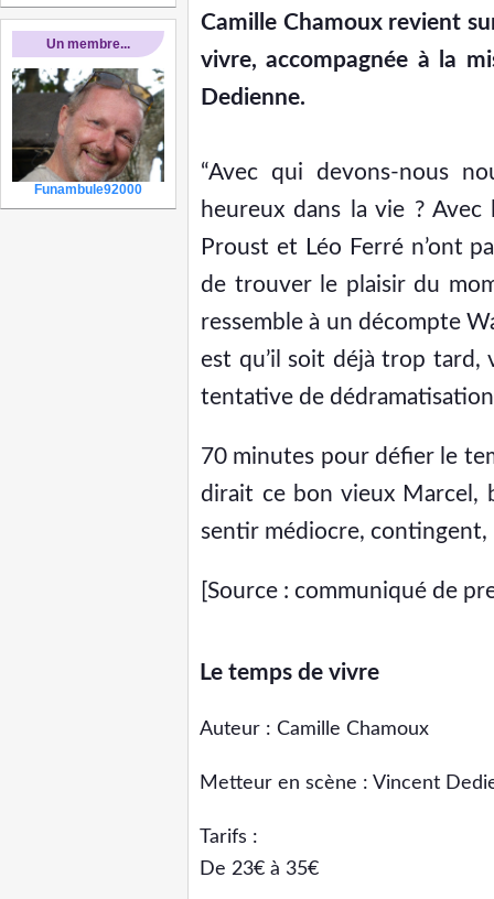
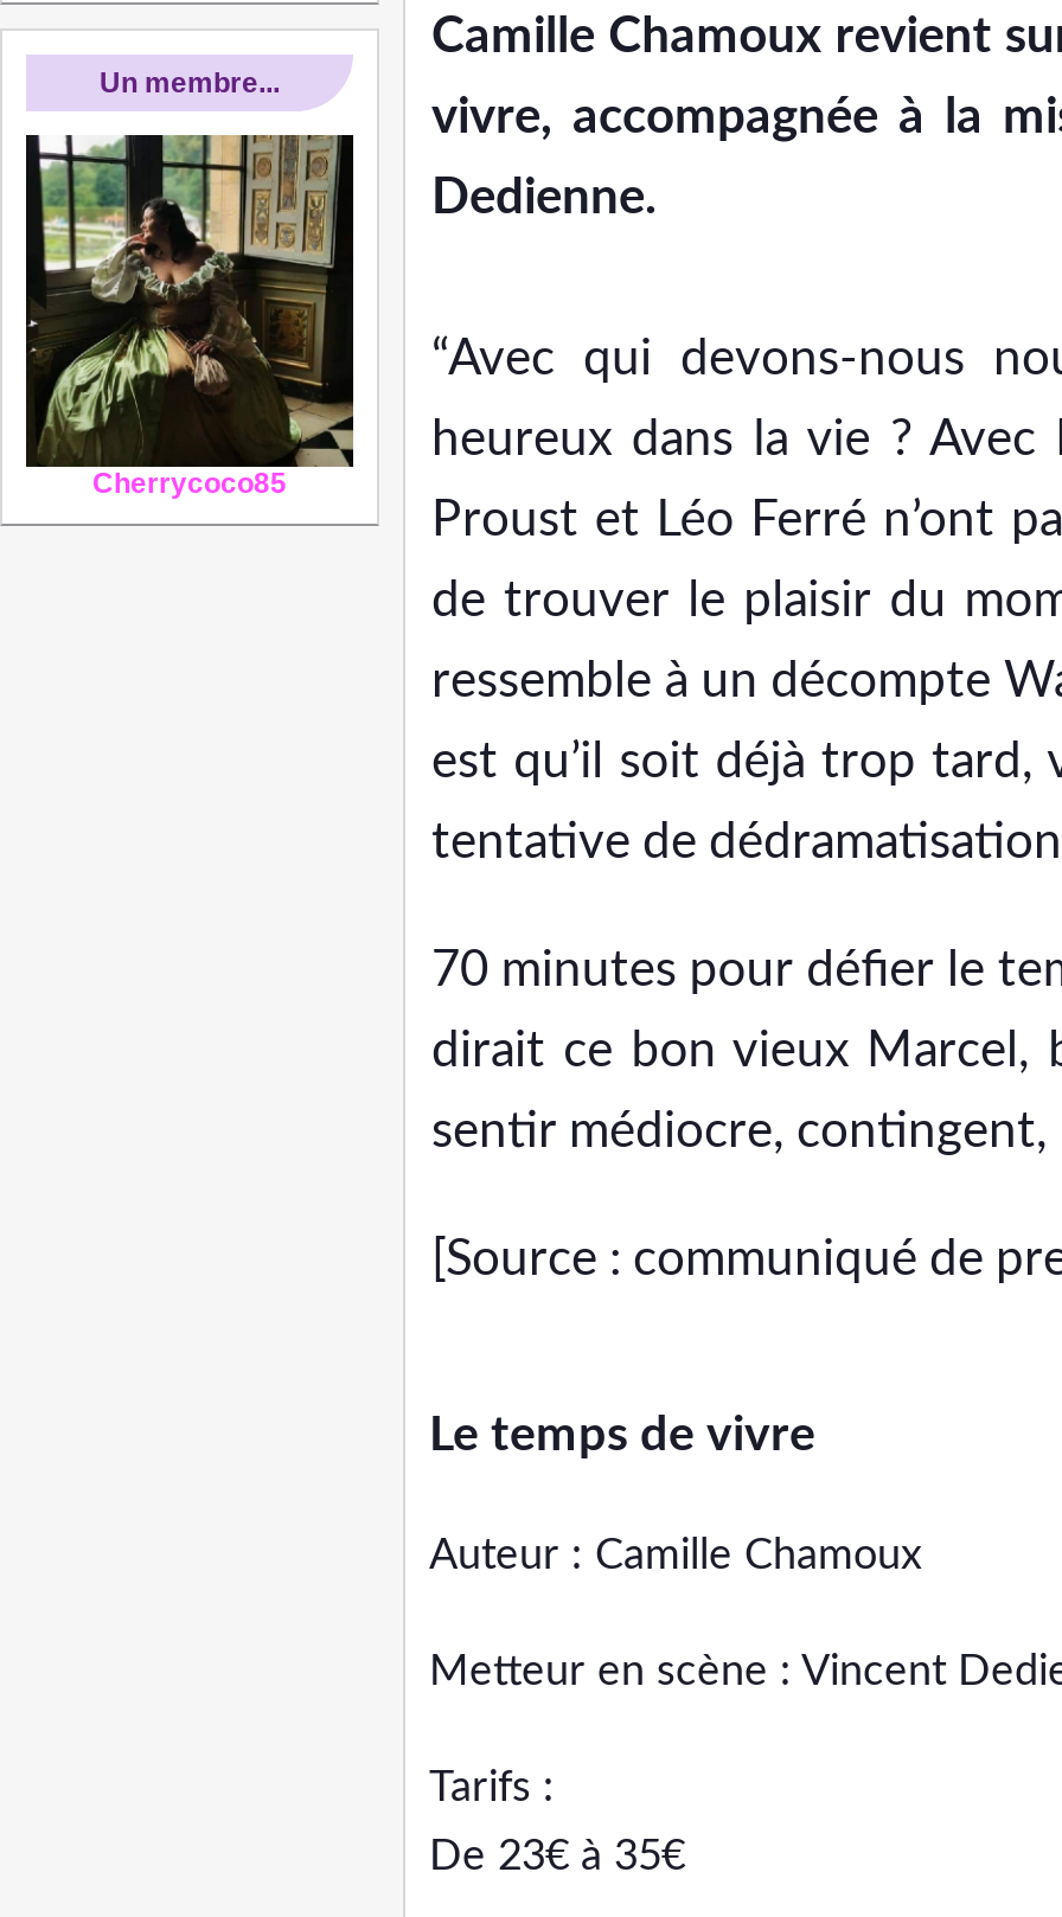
- [image]
- Funambule92000
+ [image]
+ Cherrycoco85
